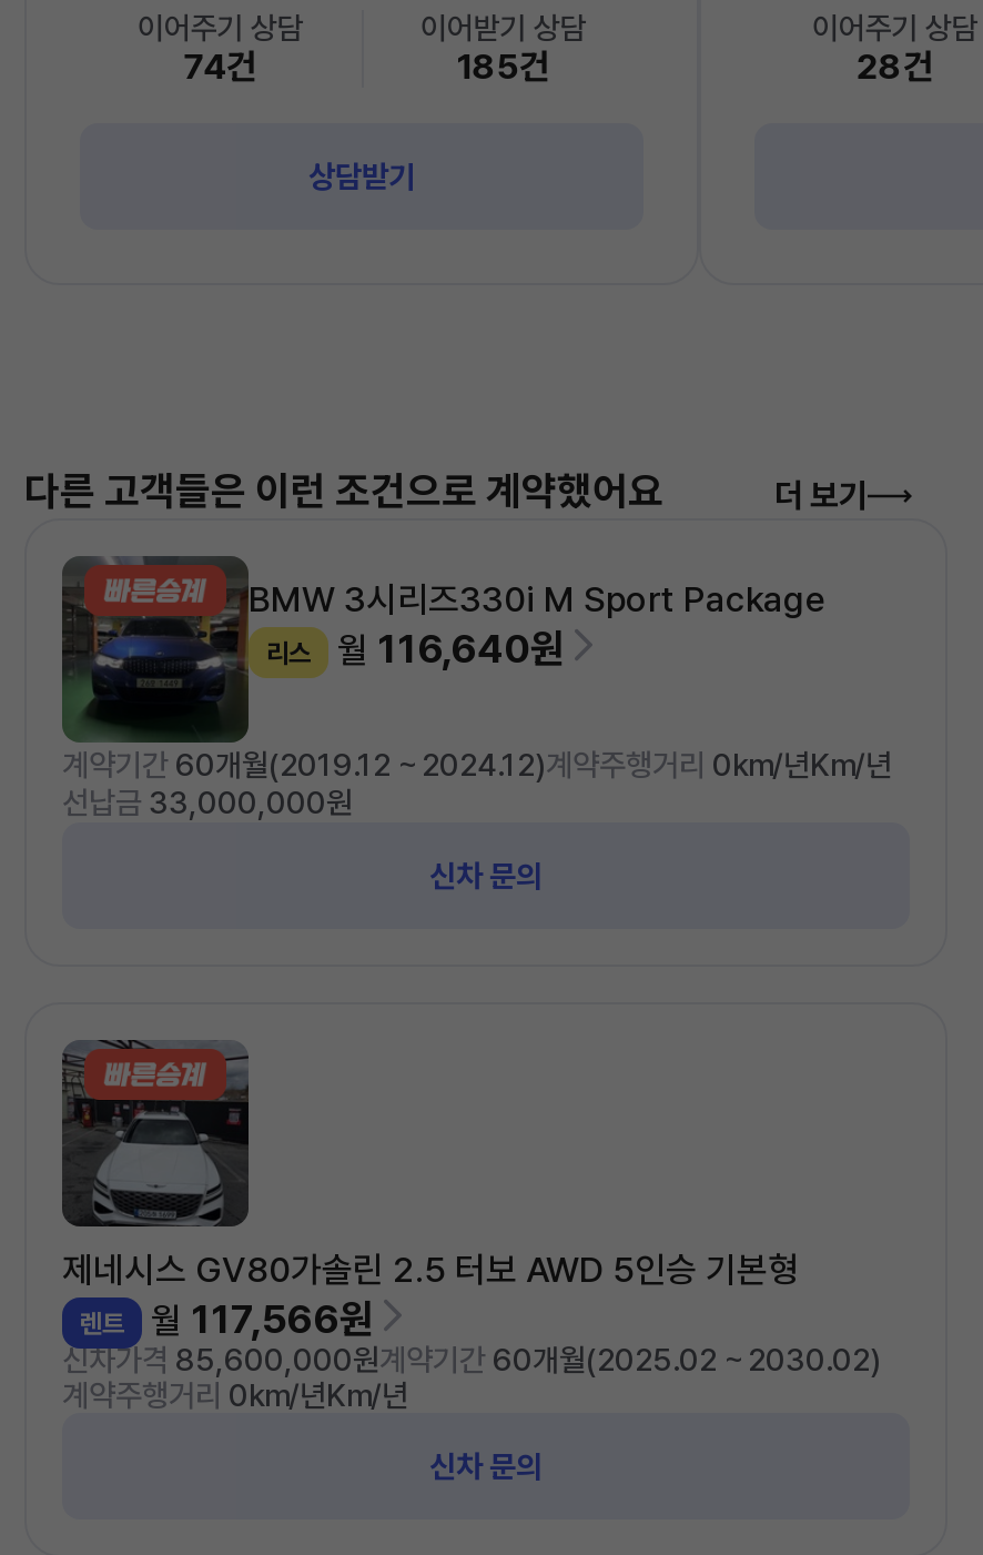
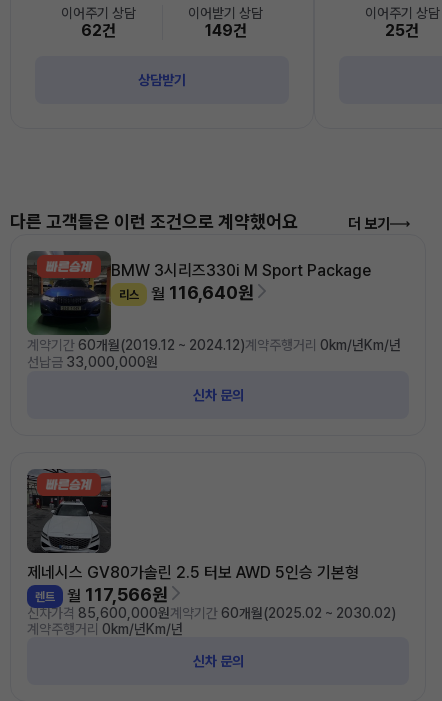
- 74건
+ 62건

- 185건
+ 149건

- 28건
+ 25건
